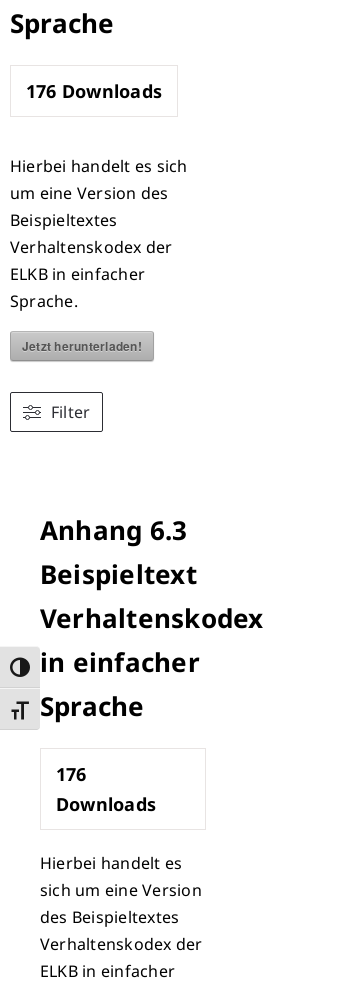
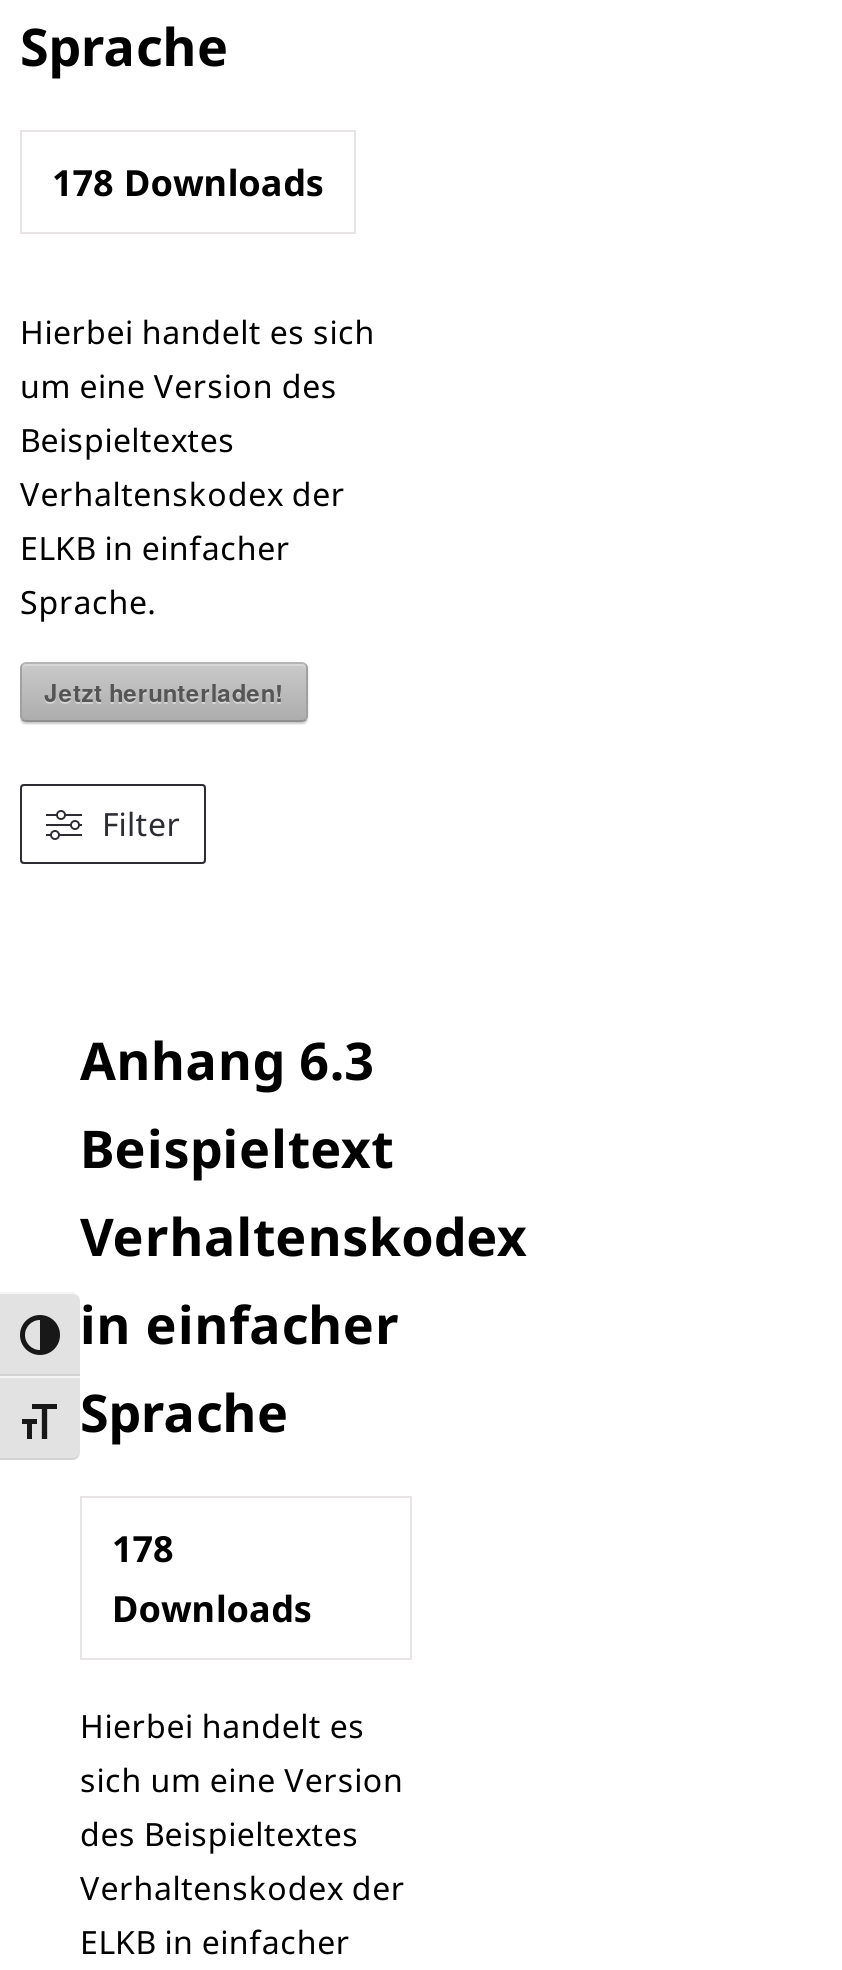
- 176 Downloads
+ 178 Downloads

- 176
+ 178
